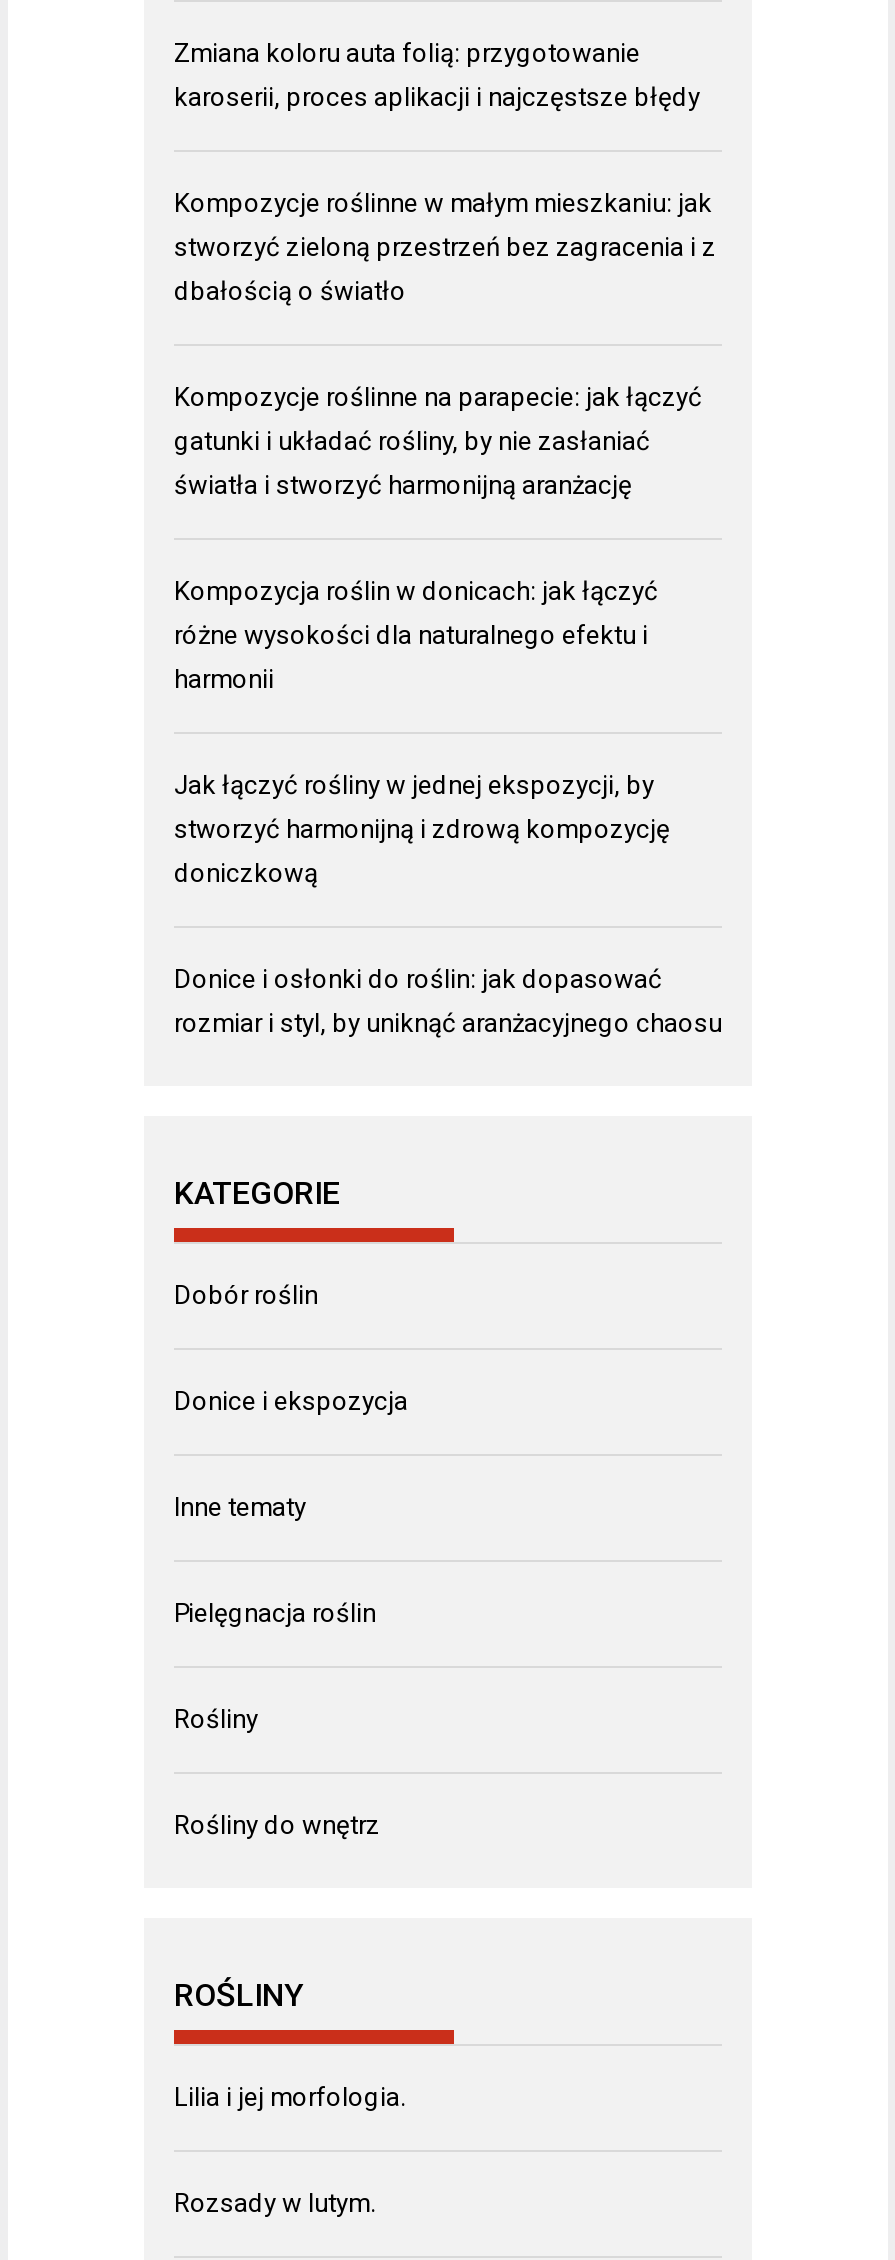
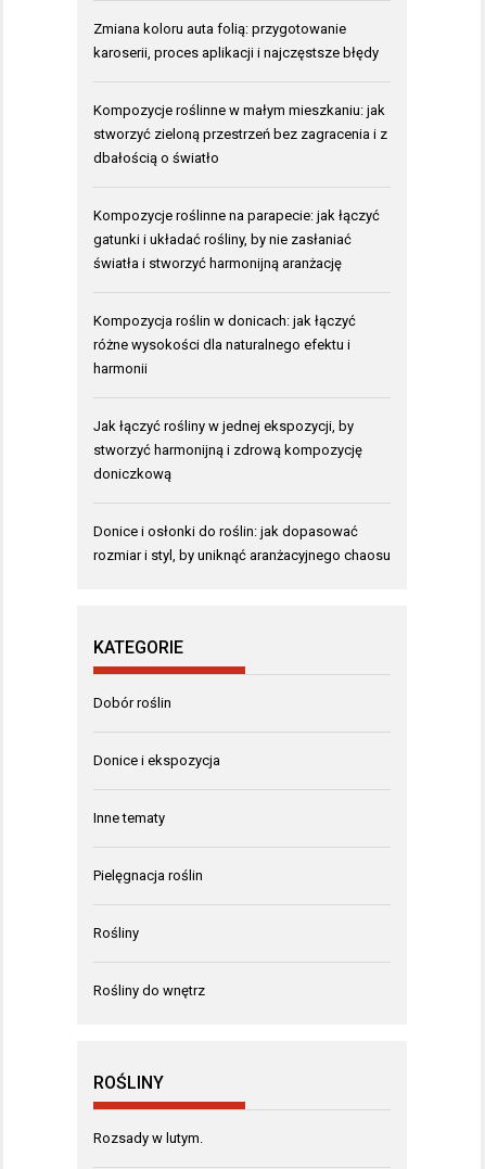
- Lilia i jej morfologia.
